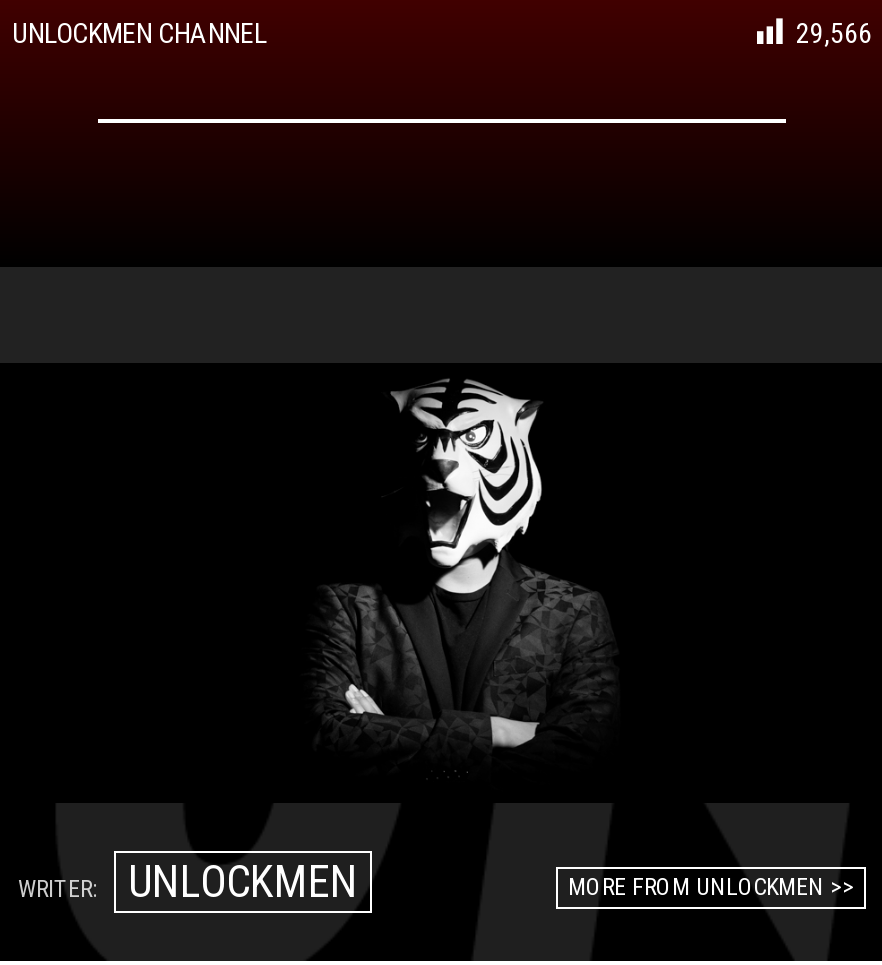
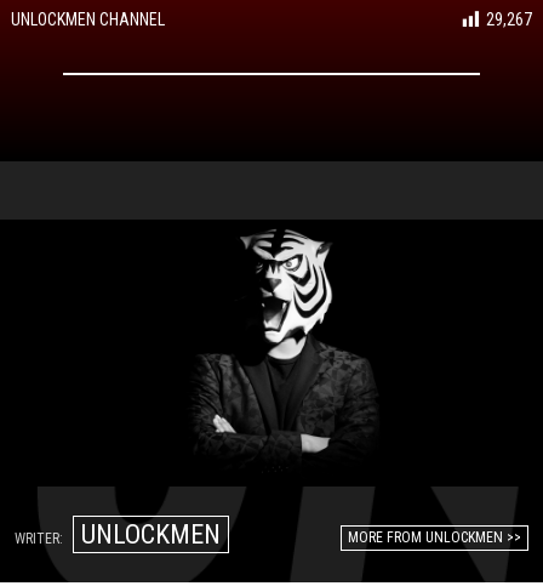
- 29,566
+ 29,267
